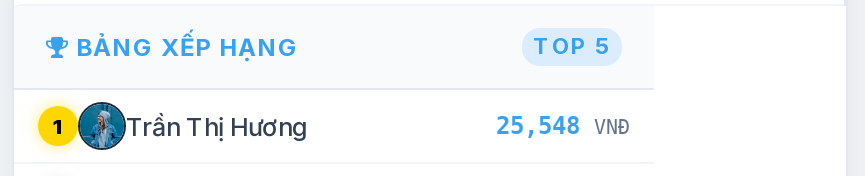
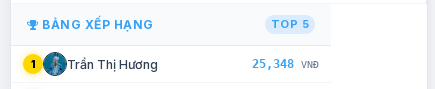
- 25,548 VNĐ
+ 25,348 VNĐ
